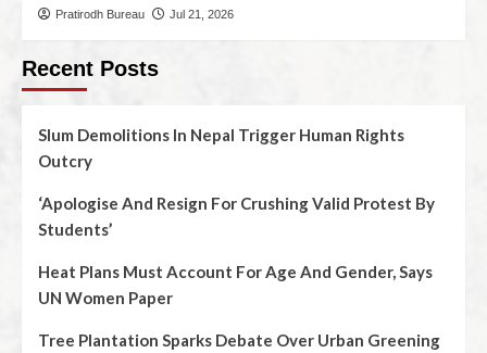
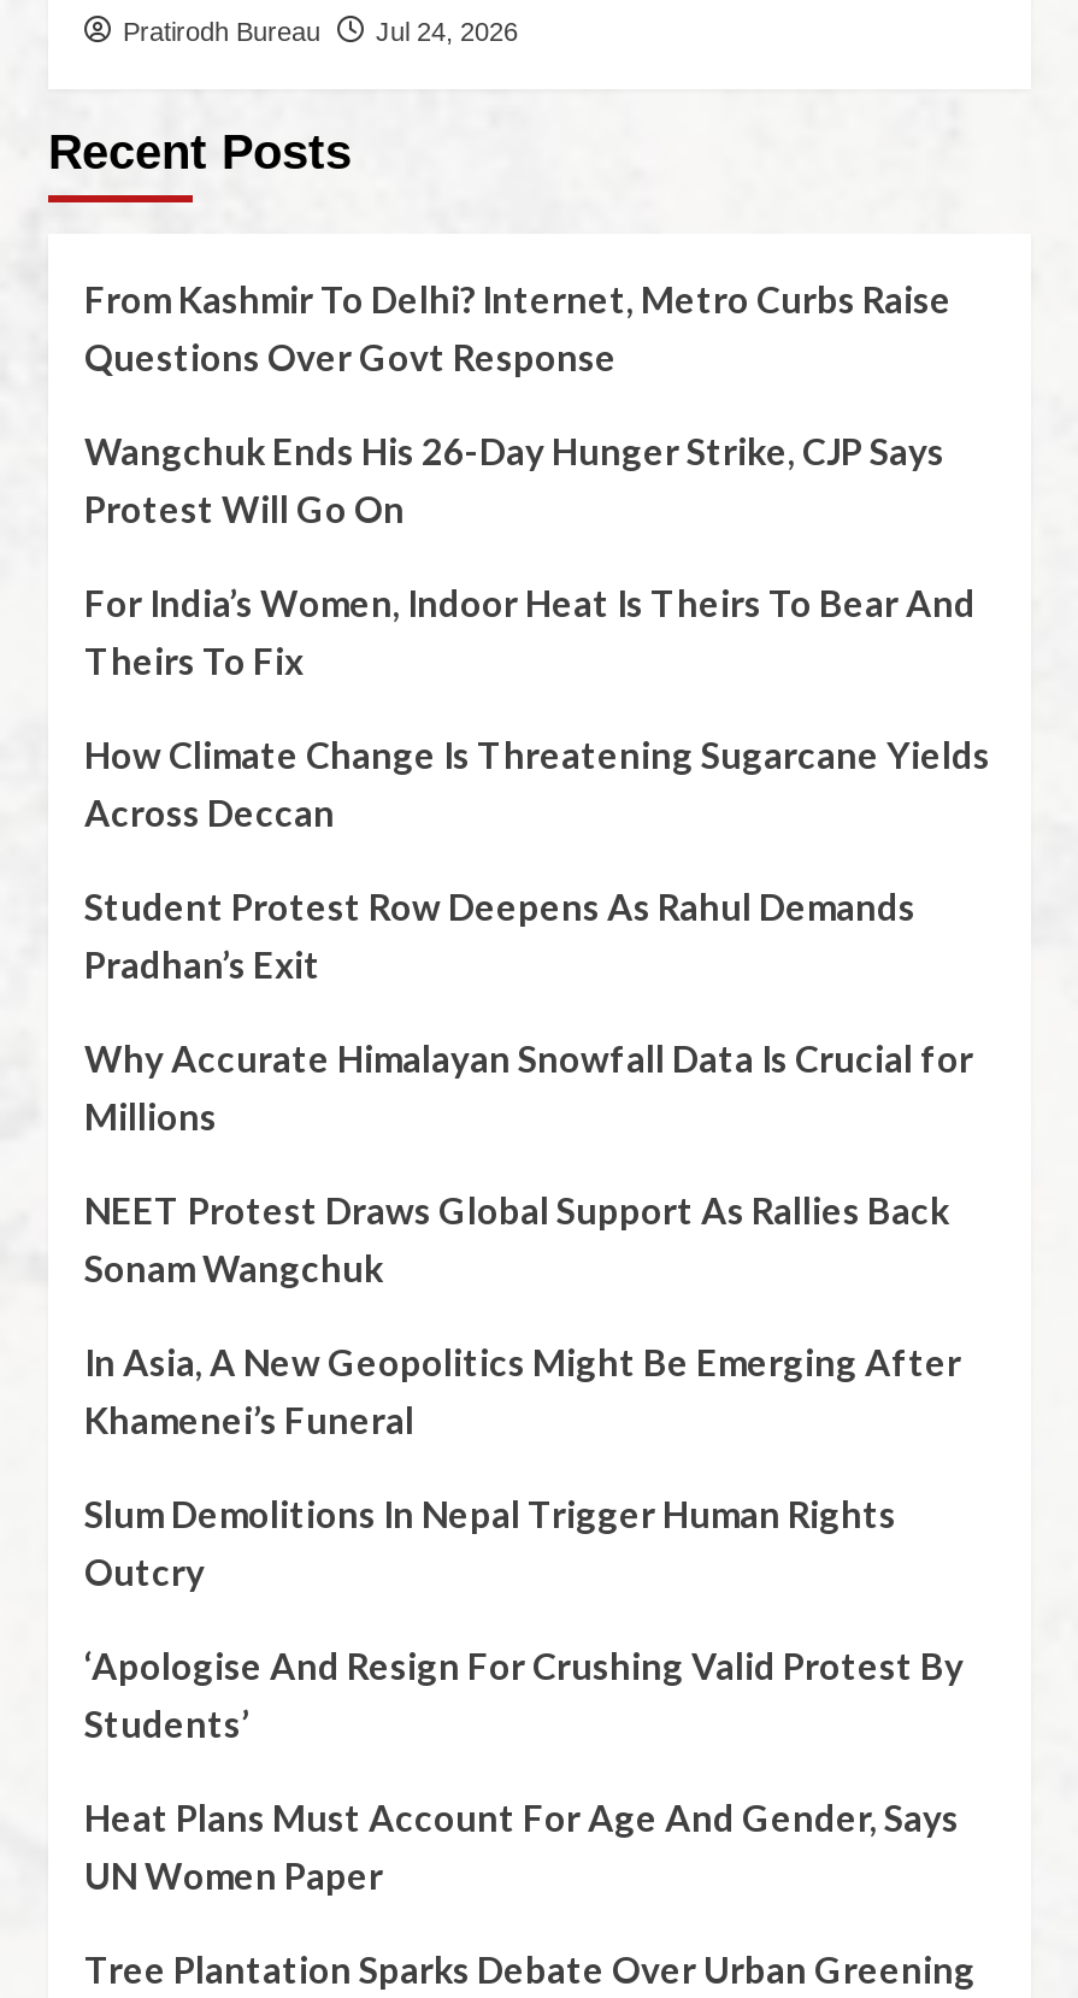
- Pratirodh Bureau Jul 21, 2026
+ Pratirodh Bureau Jul 24, 2026

+ From Kashmir To Delhi? Internet, Metro Curbs Raise
+ Questions Over Govt Response
+ Wangchuk Ends His 26-Day Hunger Strike, CJP Says
+ Protest Will Go On
+ For India’s Women, Indoor Heat Is Theirs To Bear And
+ Theirs To Fix
+ How Climate Change Is Threatening Sugarcane Yields
+ Across Deccan
+ Student Protest Row Deepens As Rahul Demands
+ Pradhan’s Exit
+ Why Accurate Himalayan Snowfall Data Is Crucial for
+ Millions
+ NEET Protest Draws Global Support As Rallies Back
+ Sonam Wangchuk
+ In Asia, A New Geopolitics Might Be Emerging After
+ Khamenei’s Funeral
